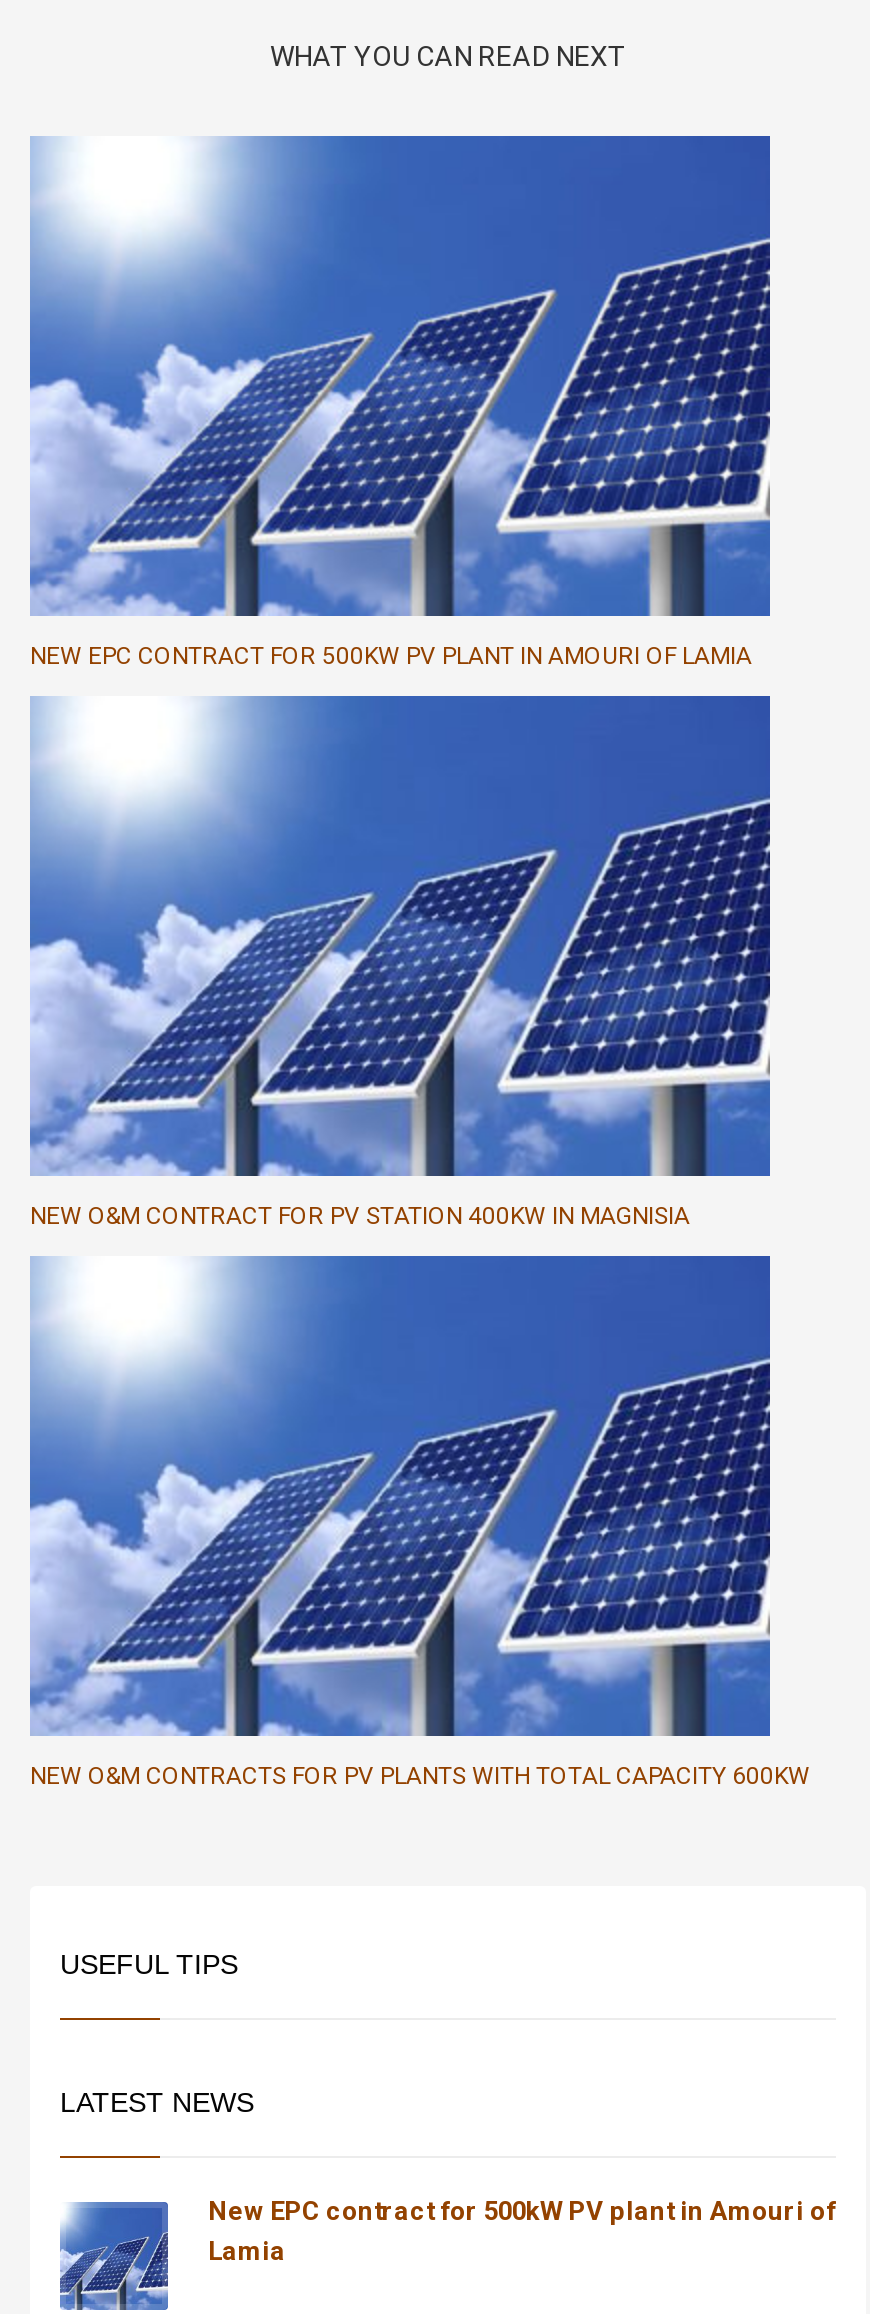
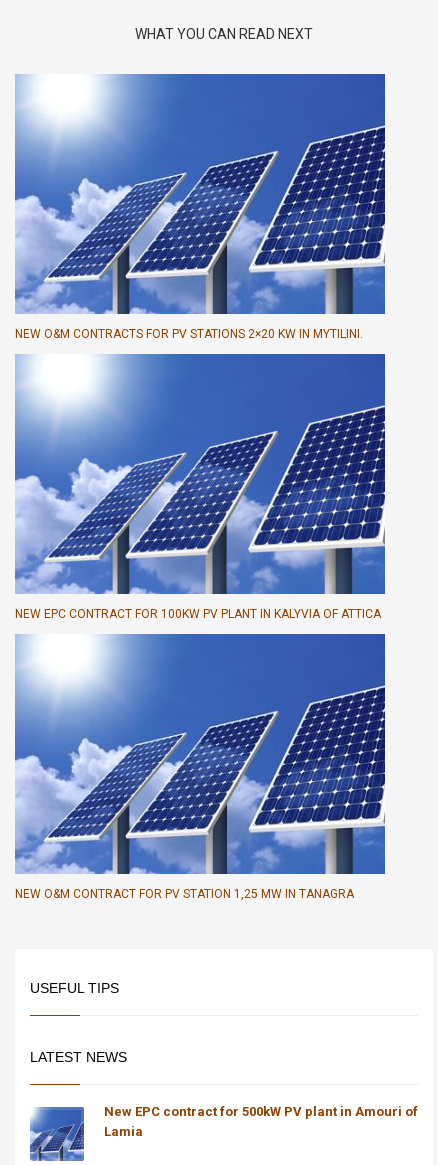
- NEW EPC CONTRACT FOR 500KW PV PLANT IN AMOURI OF LAMIA
+ NEW O&M CONTRACTS FOR PV STATIONS 2×20 KW IN MYTILINI.

- NEW O&M CONTRACT FOR PV STATION 400KW IN MAGNISIA
+ NEW EPC CONTRACT FOR 100KW PV PLANT IN KALYVIA OF ATTICA

- NEW O&M CONTRACTS FOR PV PLANTS WITH TOTAL CAPACITY 600KW
+ NEW O&M CONTRACT FOR PV STATION 1,25 ΜW IN TANAGRA
